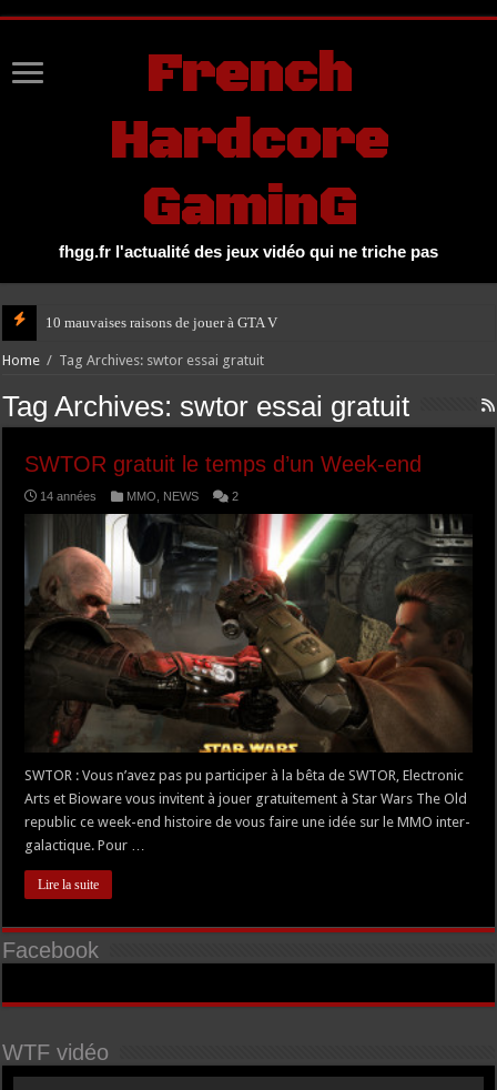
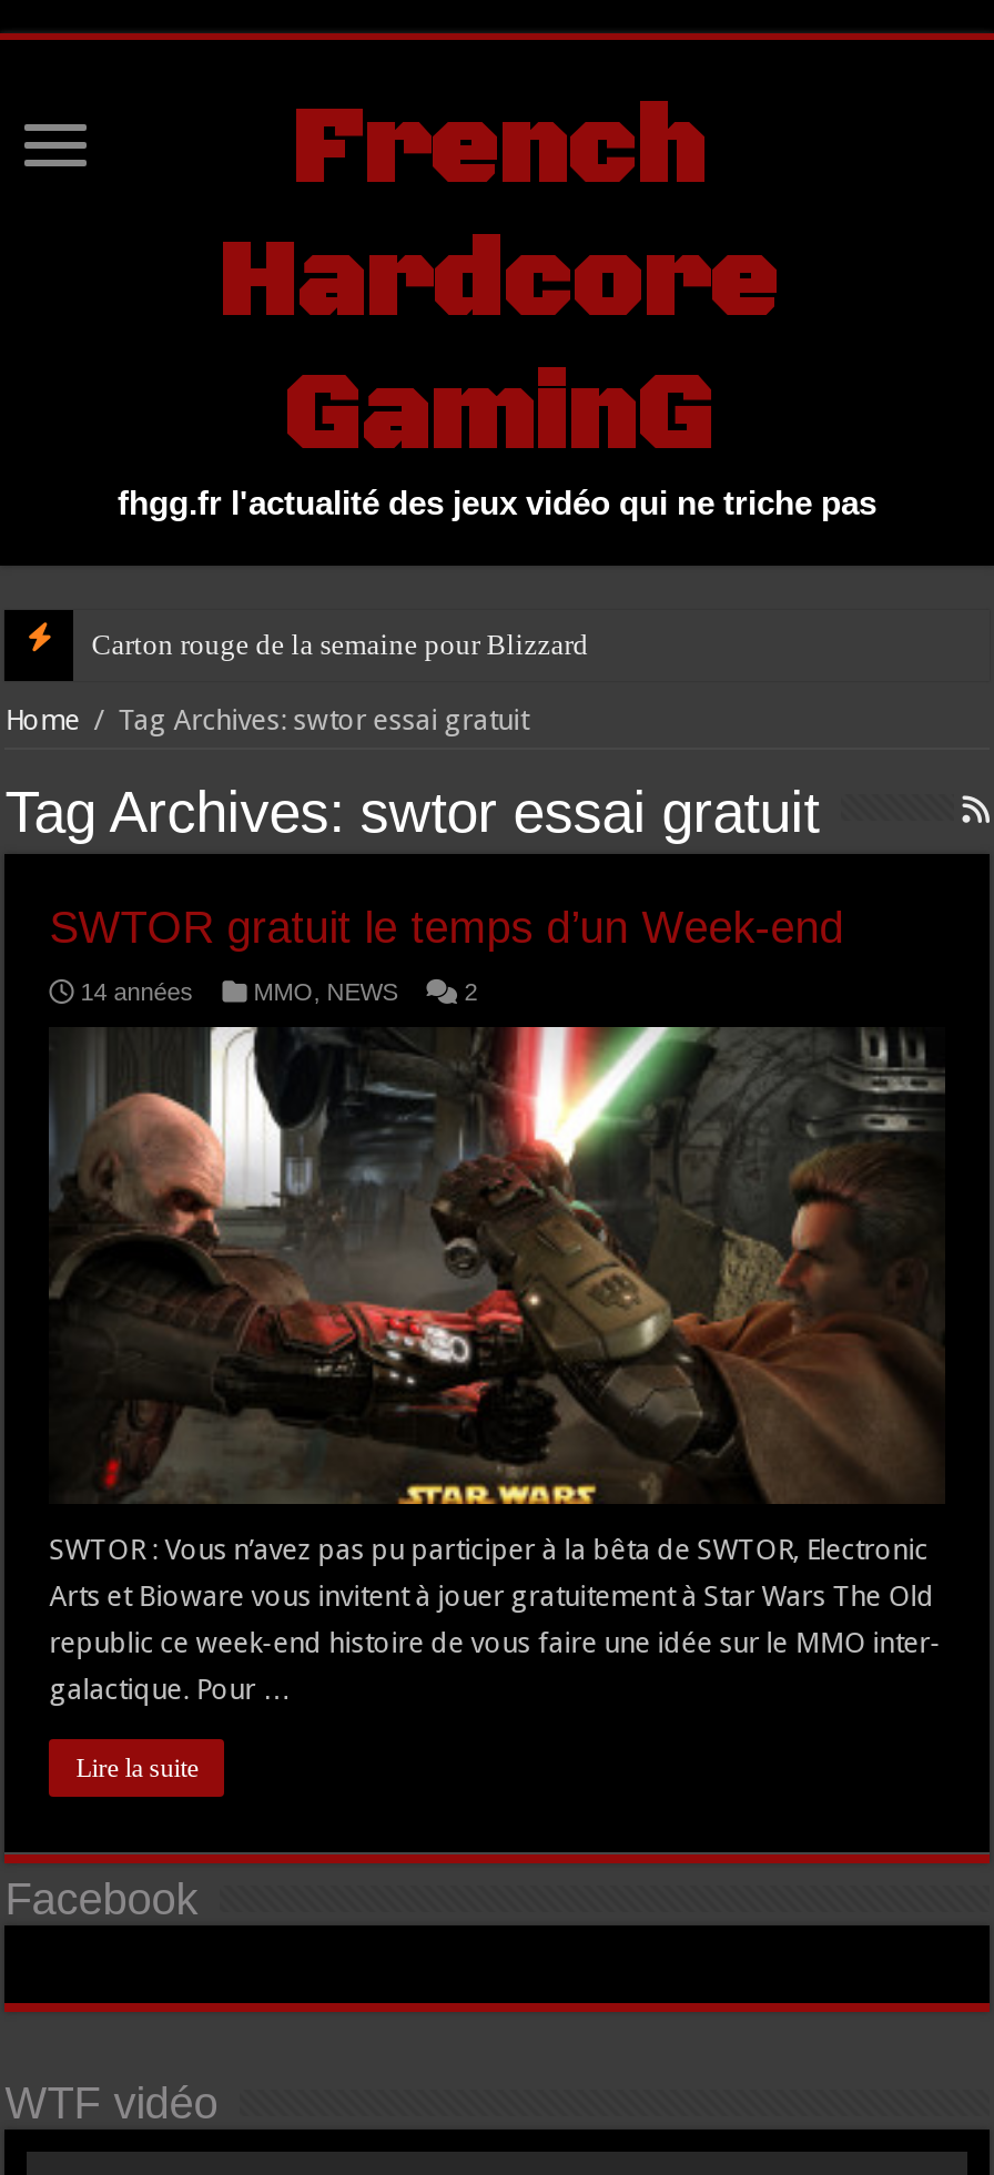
- 10 mauvaises raisons de jouer à GTA V
+ Carton rouge de la semaine pour Blizzard
